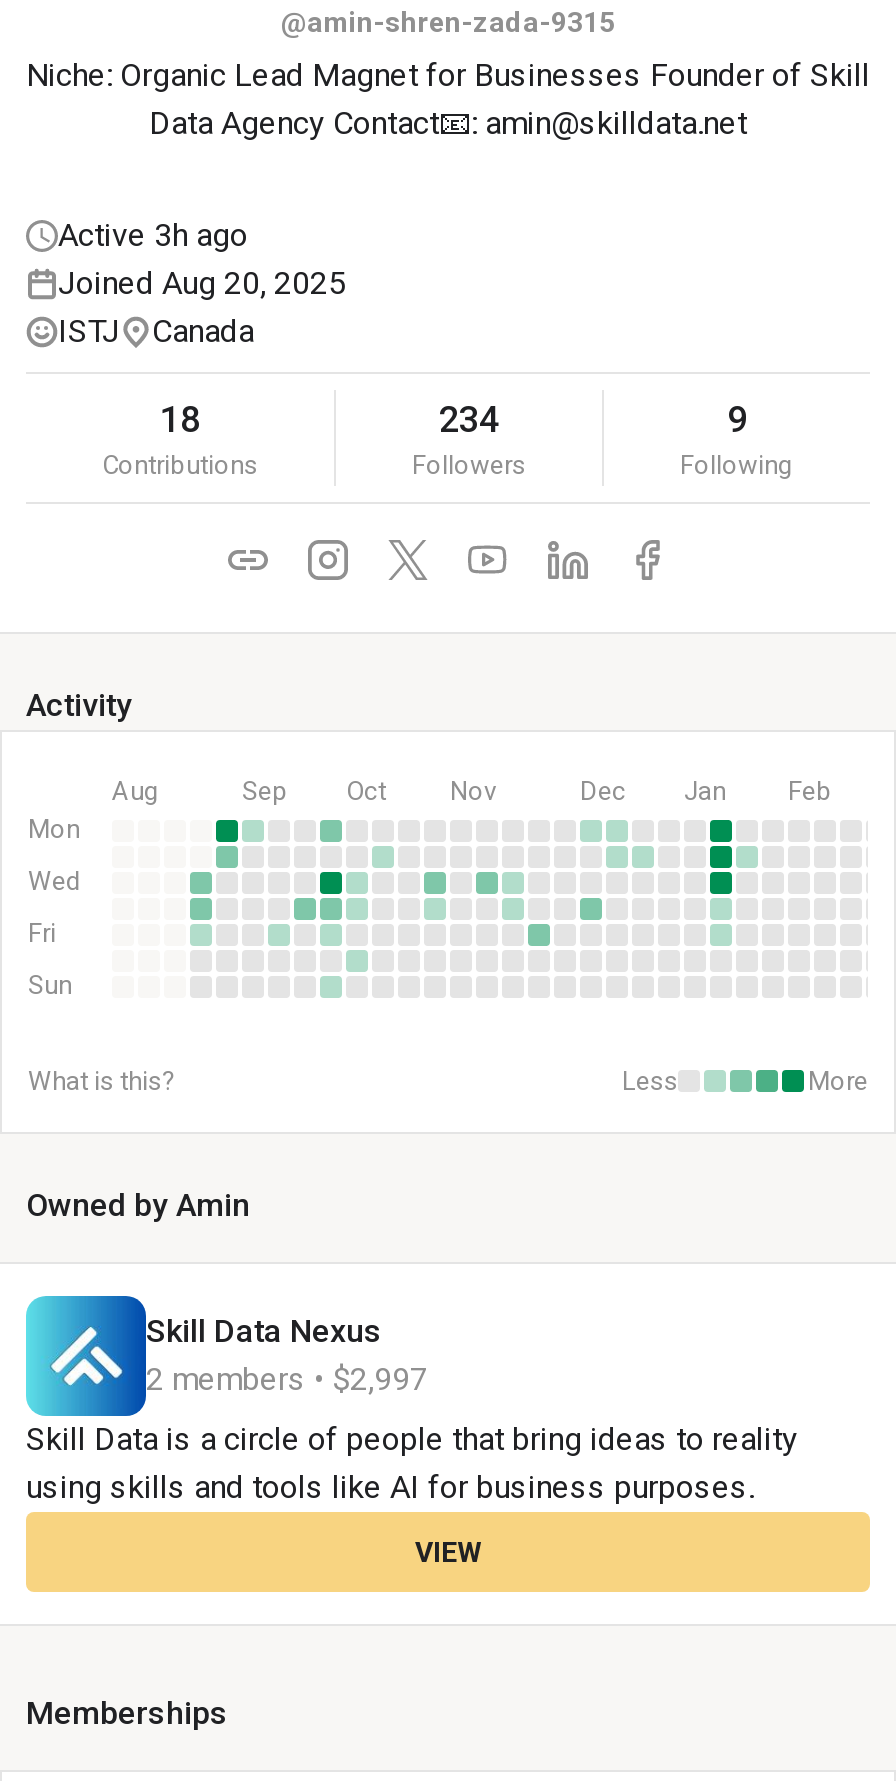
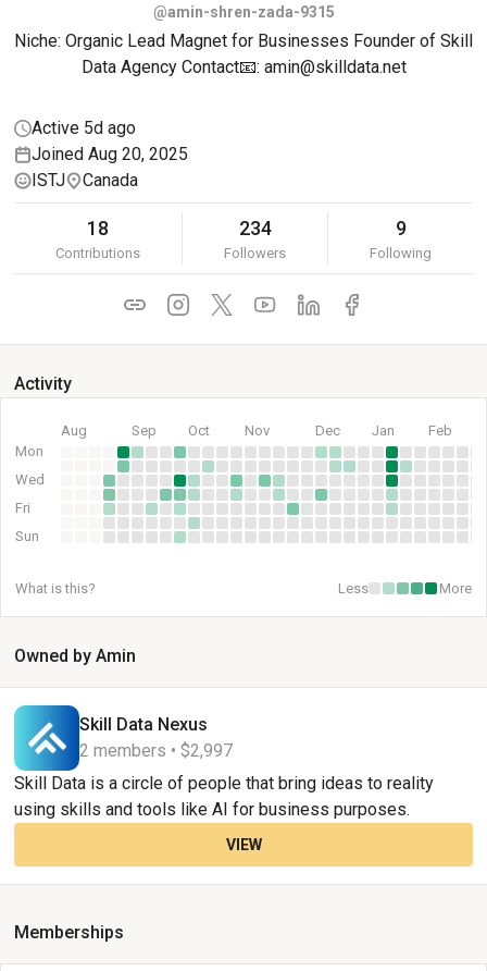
- Active 3h ago
+ Active 5d ago
